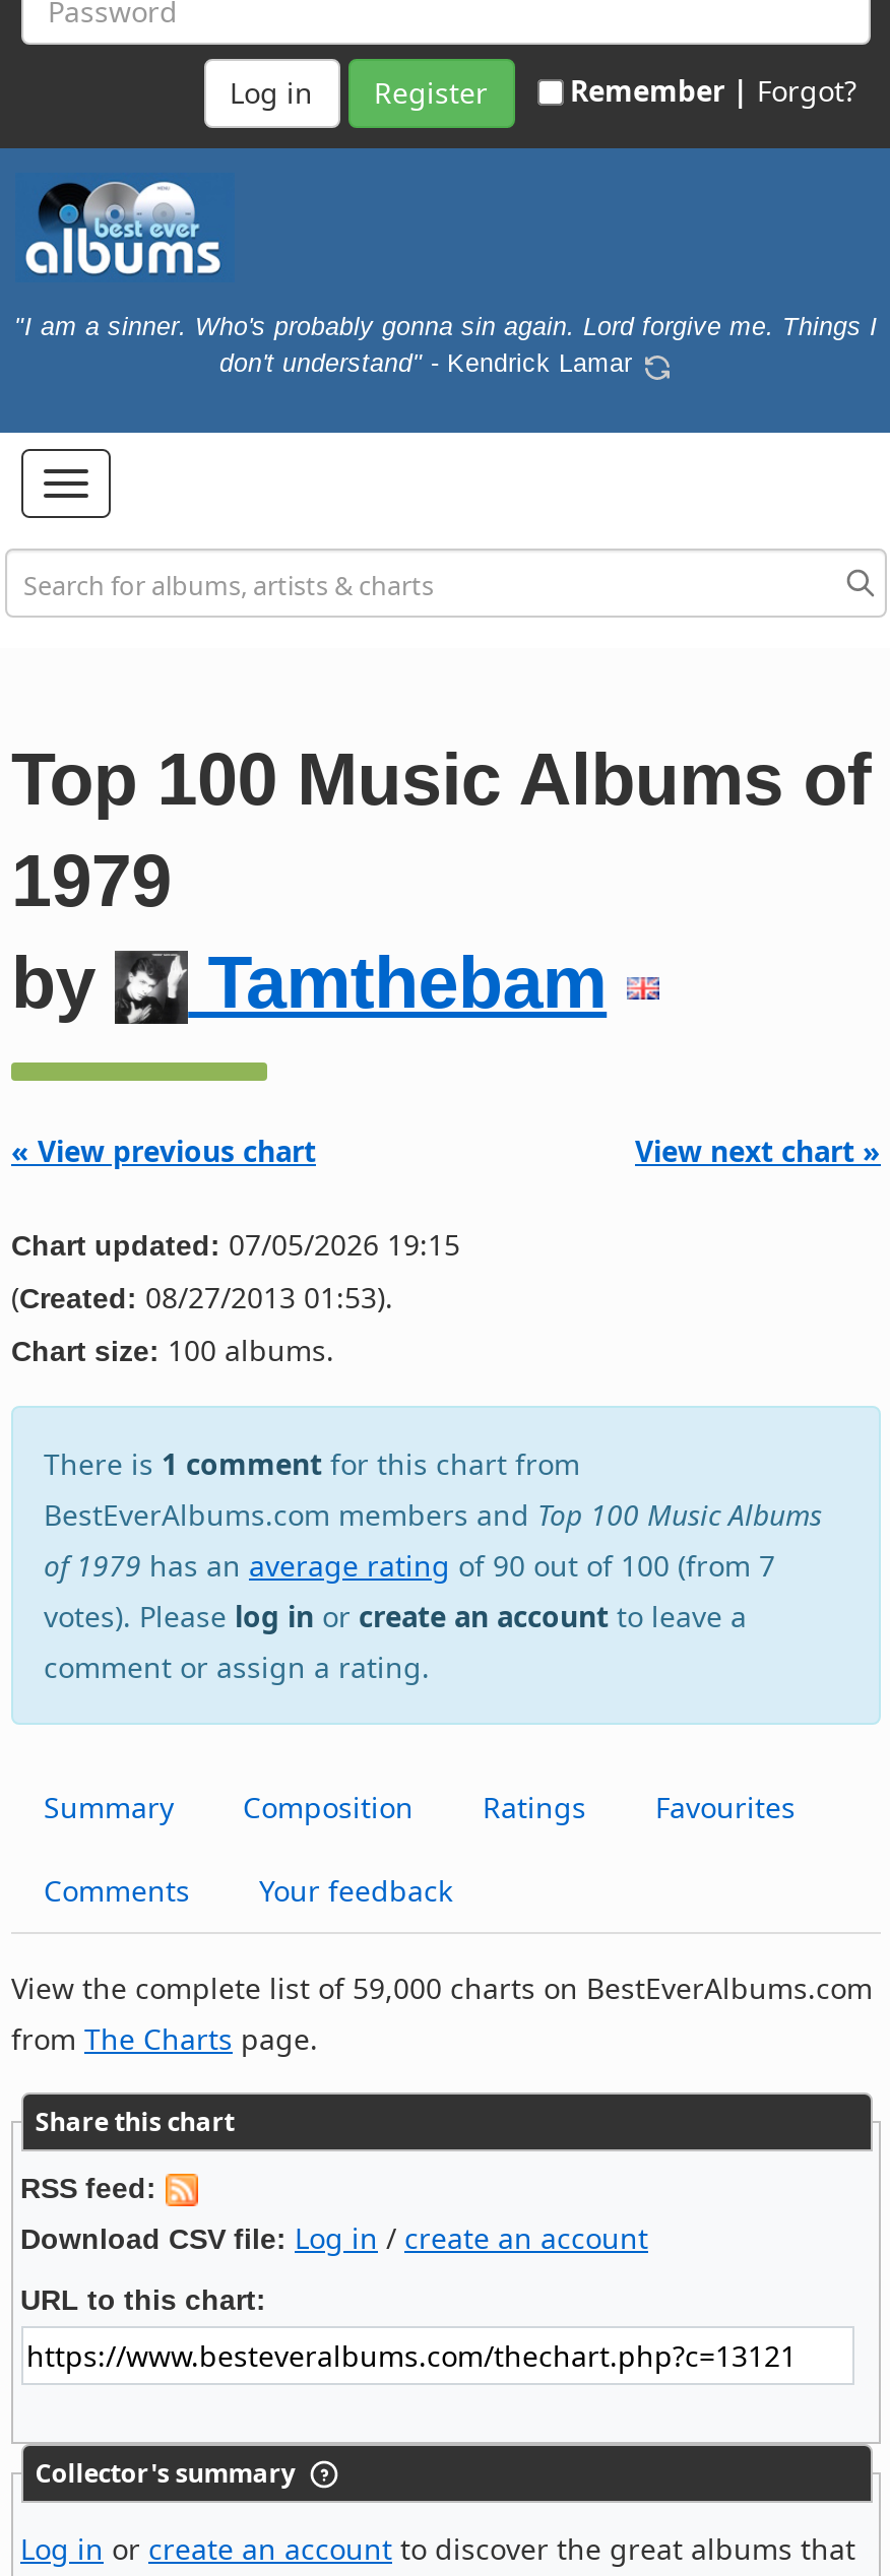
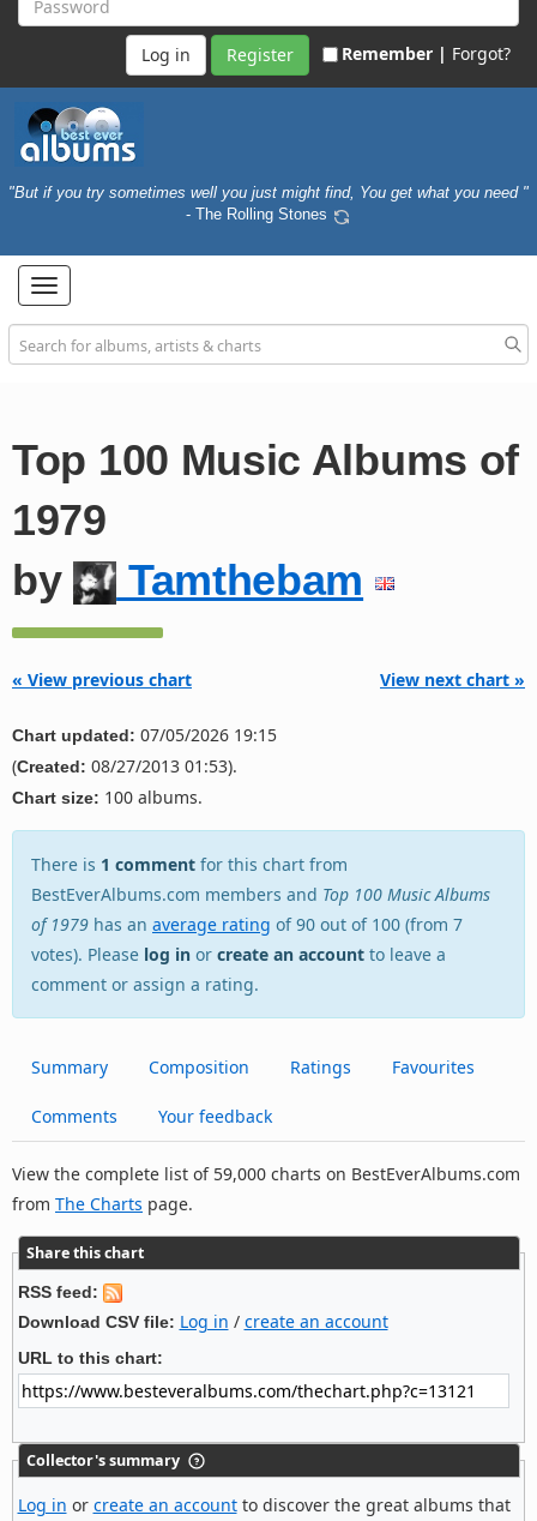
- "I am a sinner. Who's probably gonna sin again. Lord forgive me. Things I
- don't understand" - Kendrick Lamar
+ "But if you try sometimes well you just might find, You get what you need "
+ - The Rolling Stones
